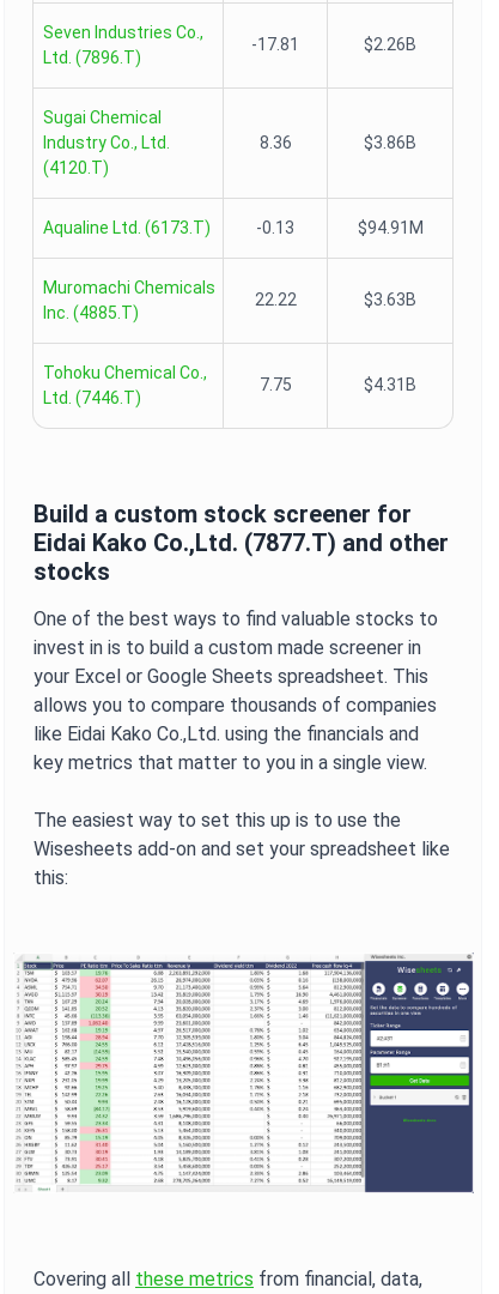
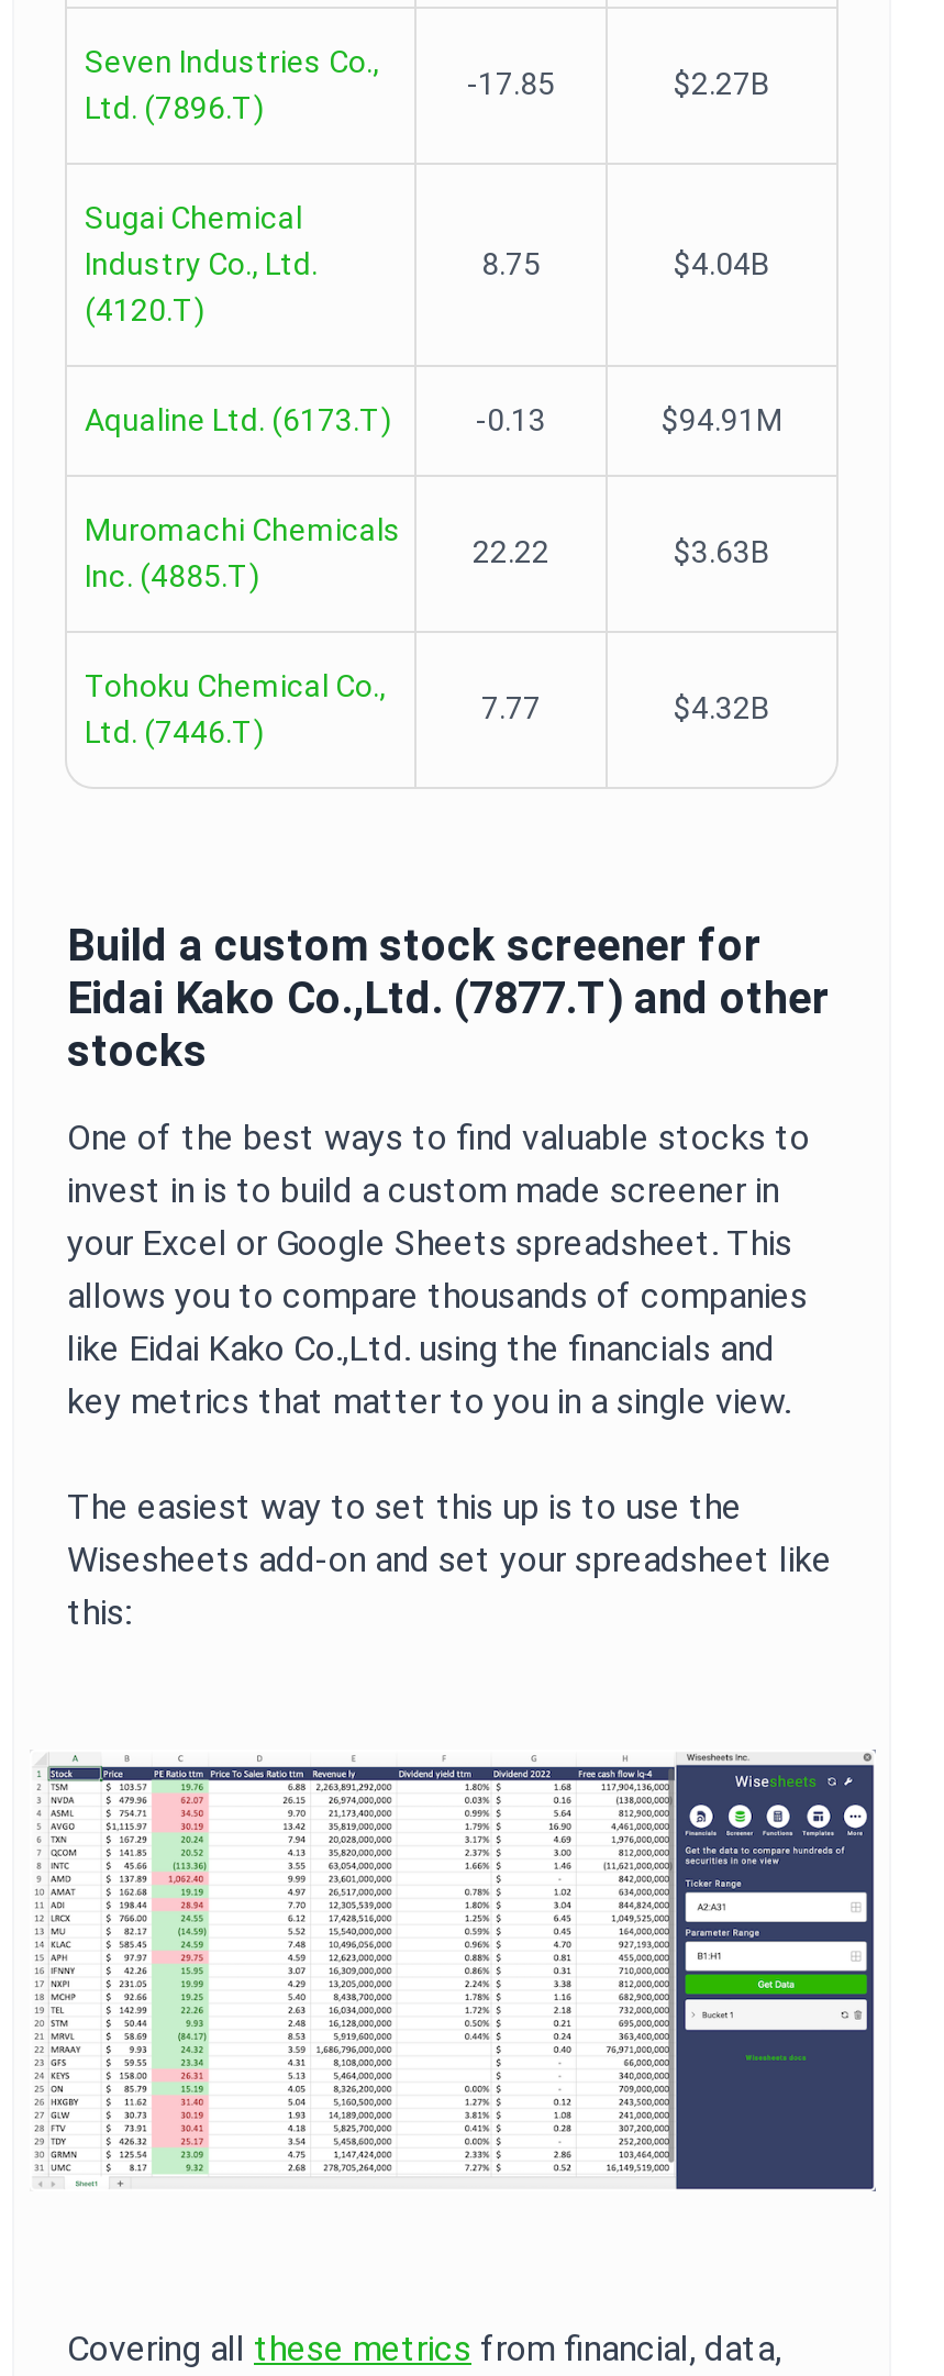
- -17.81
- $2.26B
+ -17.85
+ $2.27B

- 8.36
- $3.86B
+ 8.75
+ $4.04B

- 7.75
- $4.31B
+ 7.77
+ $4.32B
